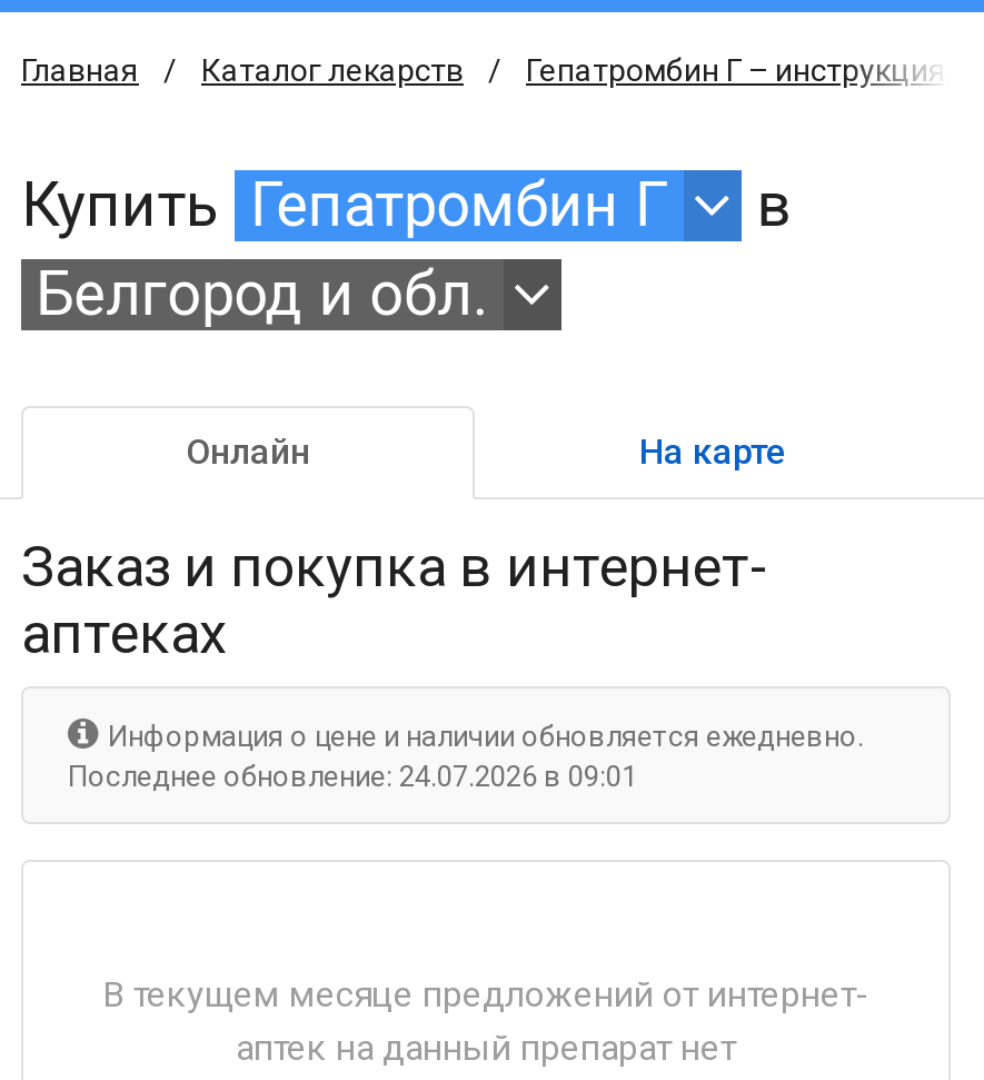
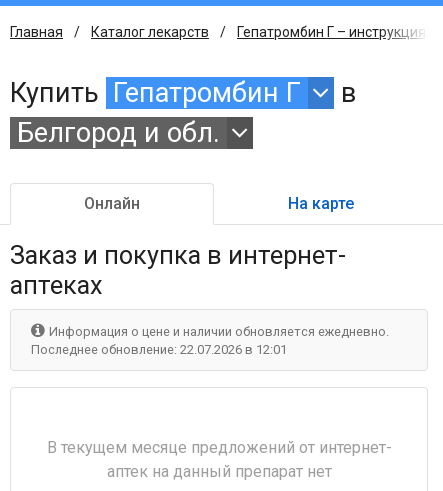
- Последнее обновление: 24.07.2026 в 09:01
+ Последнее обновление: 22.07.2026 в 12:01
